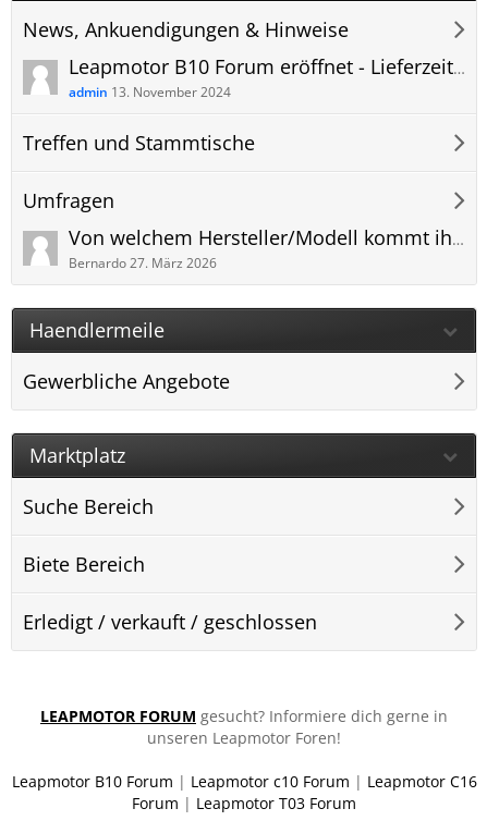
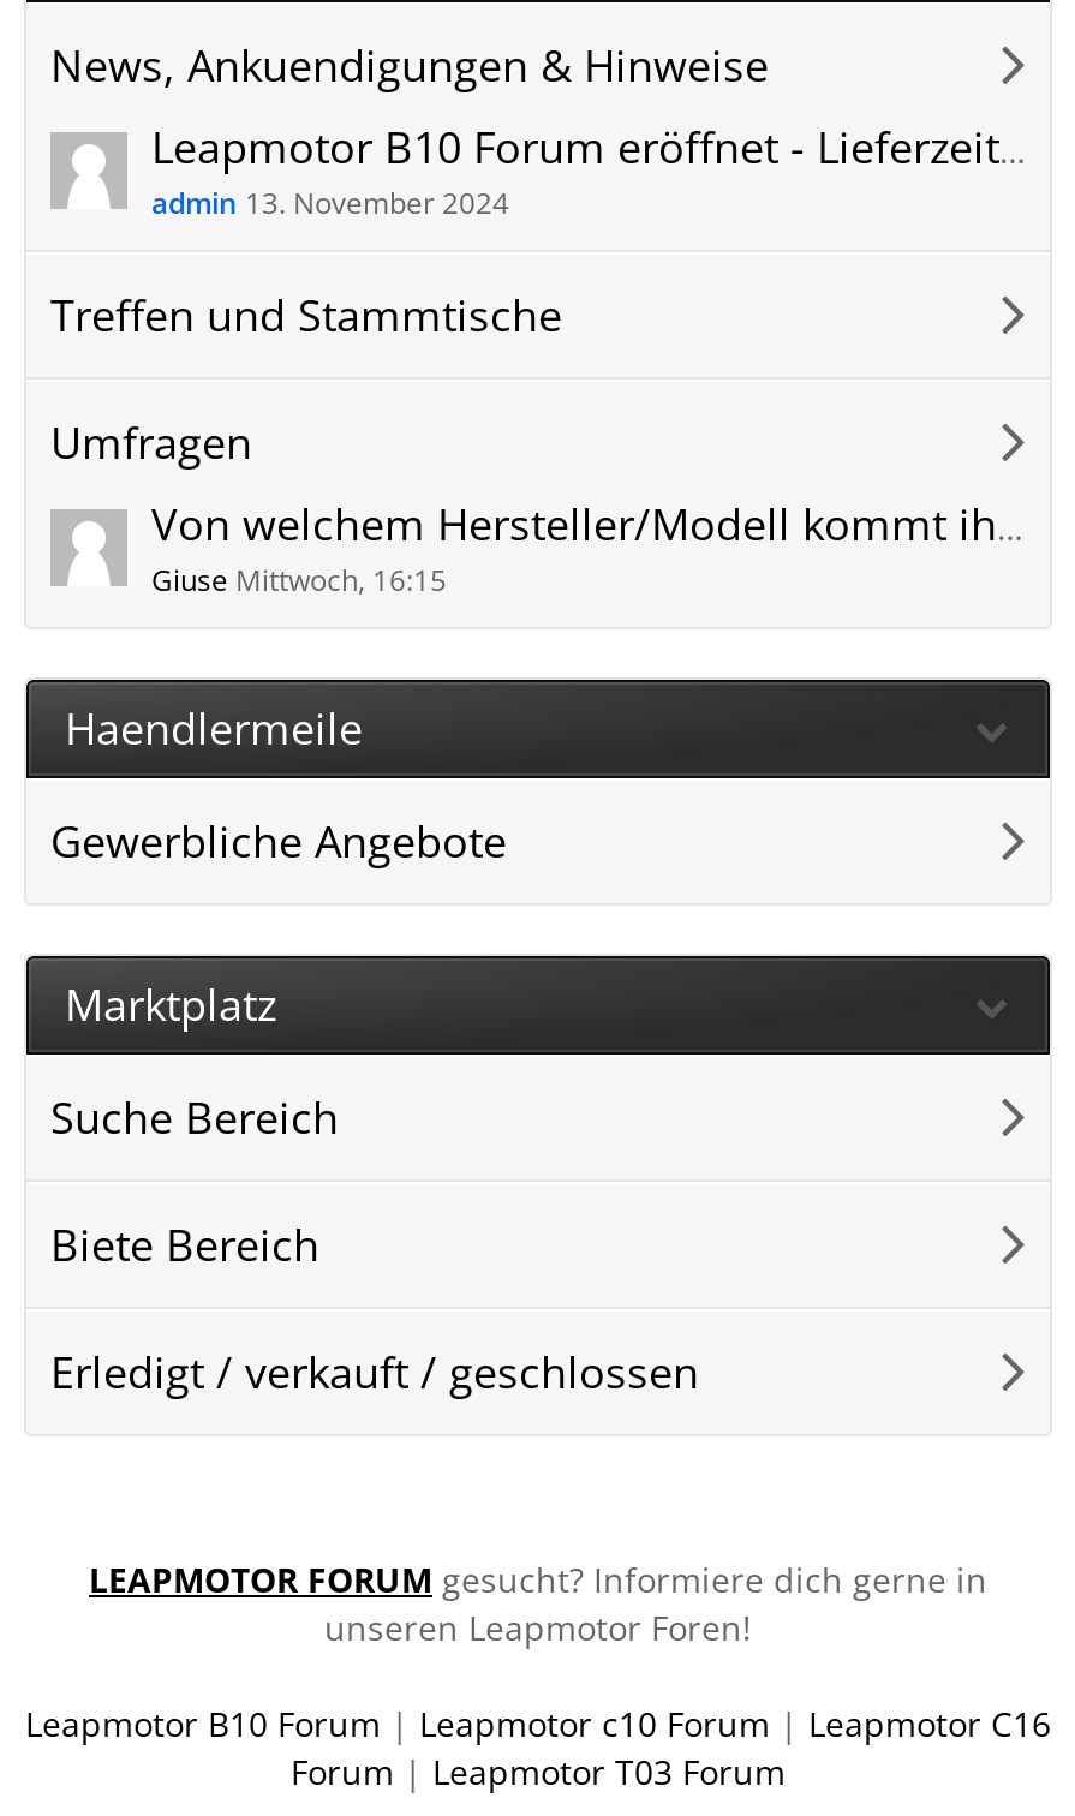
- Bernardo 27. März 2026
+ Giuse Mittwoch, 16:15
